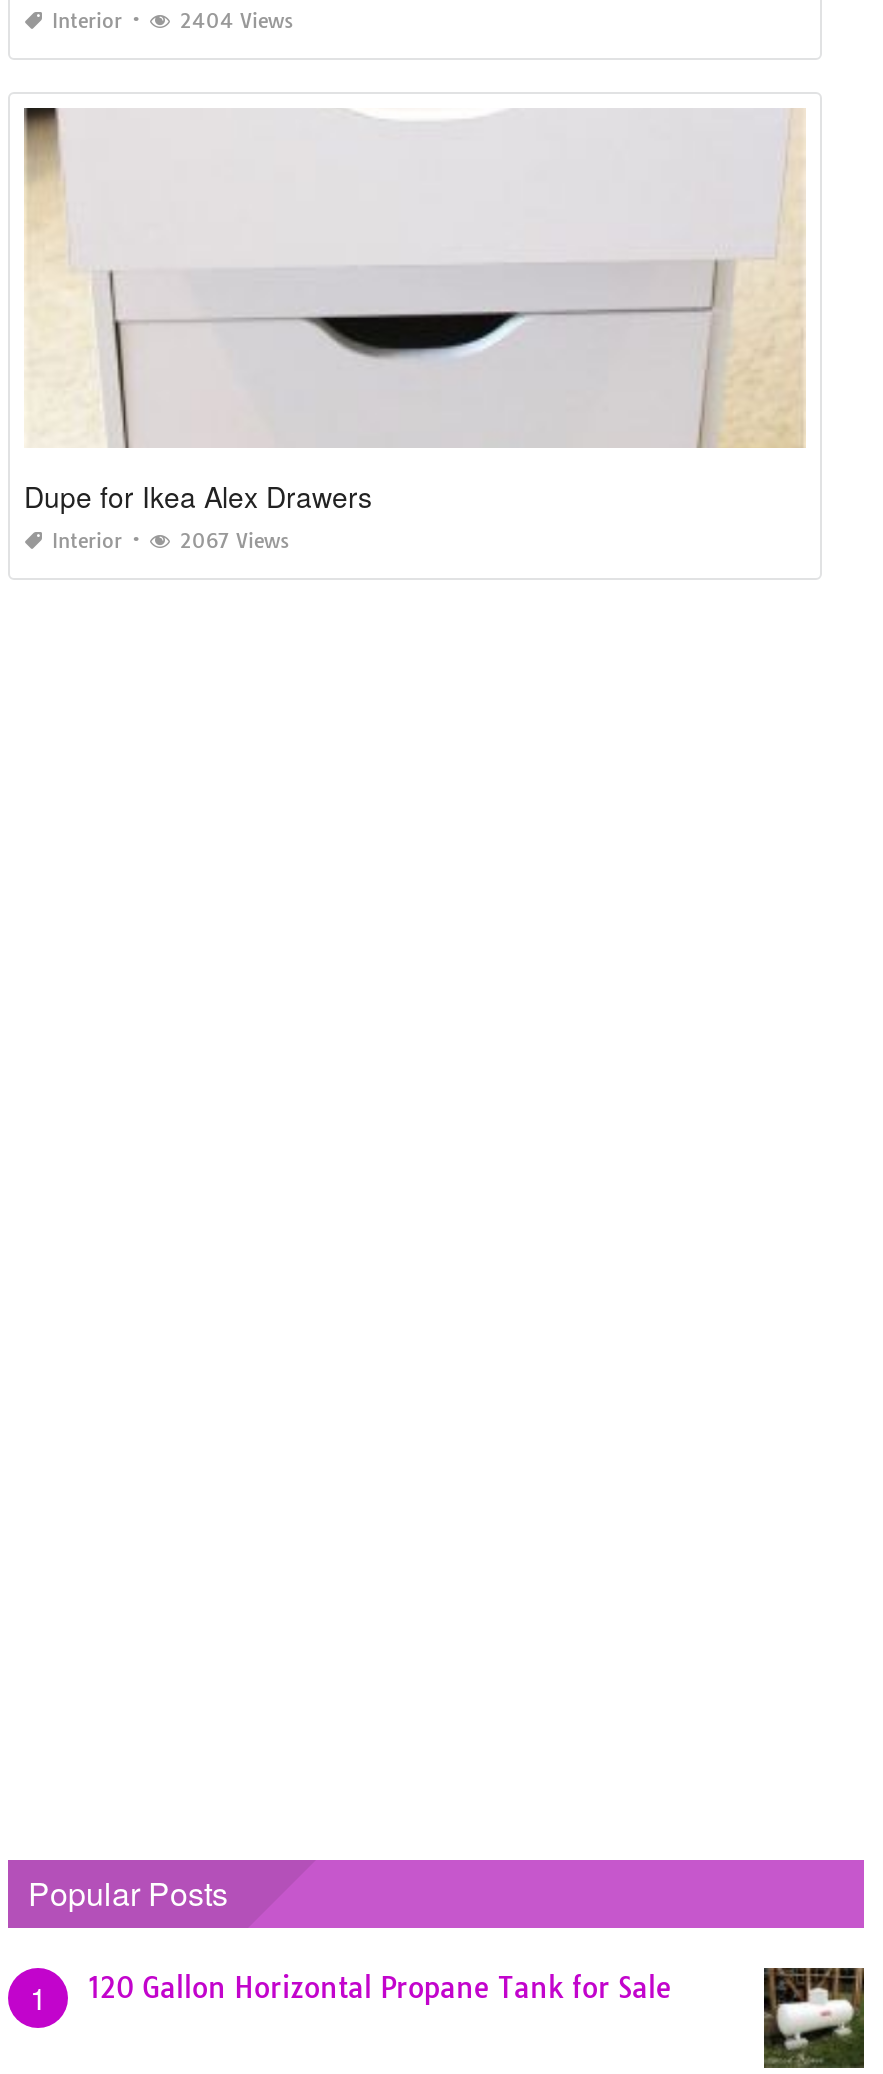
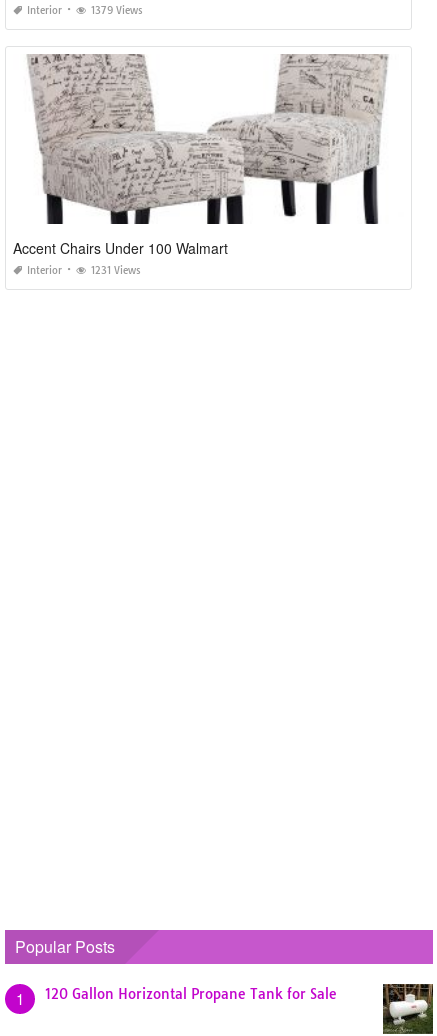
- 2404 Views
+ 1379 Views

- [image]
- Dupe for Ikea Alex Drawers
+ [image]
+ Accent Chairs Under 100 Walmart

- 2067 Views
+ 1231 Views
